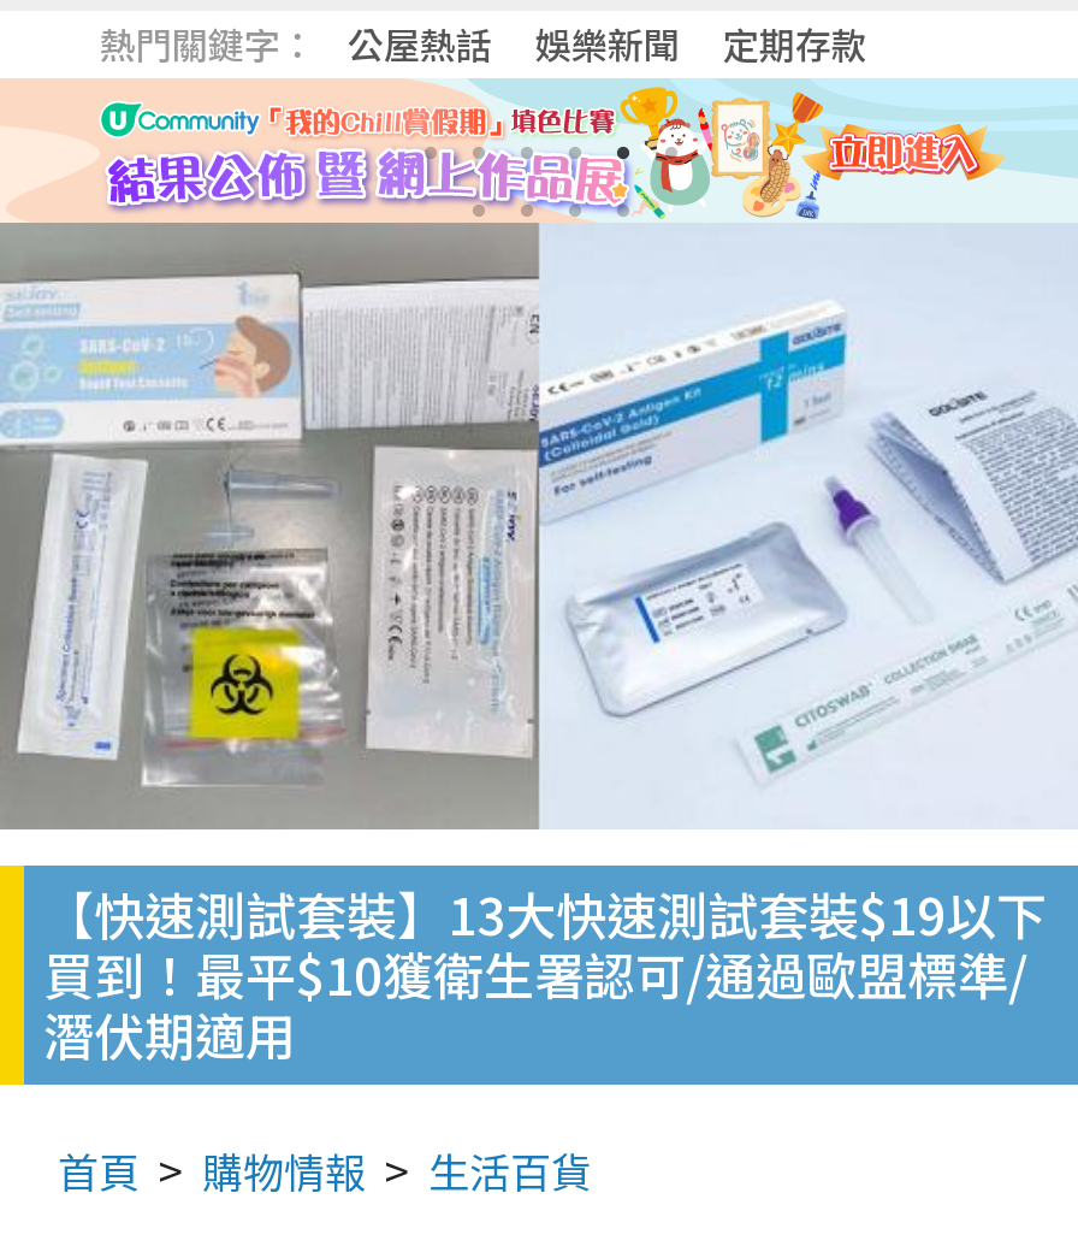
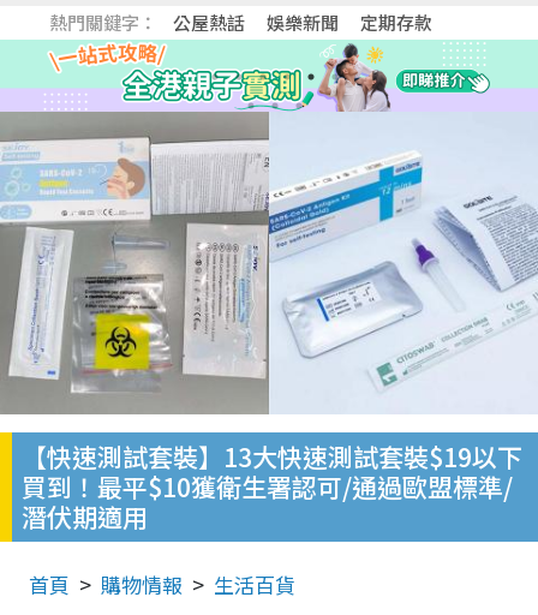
- [image]
+ [image]
